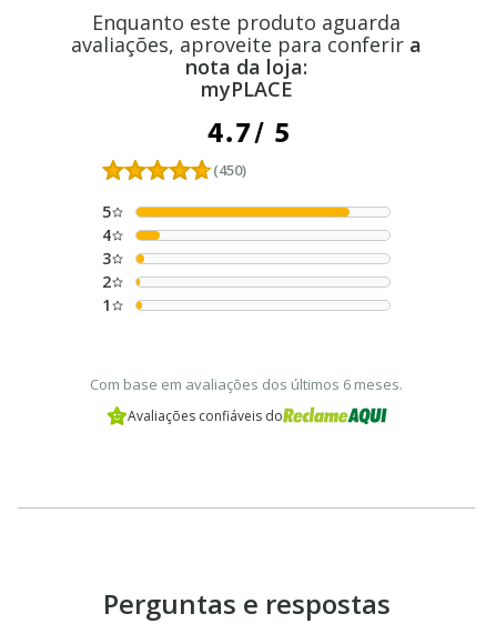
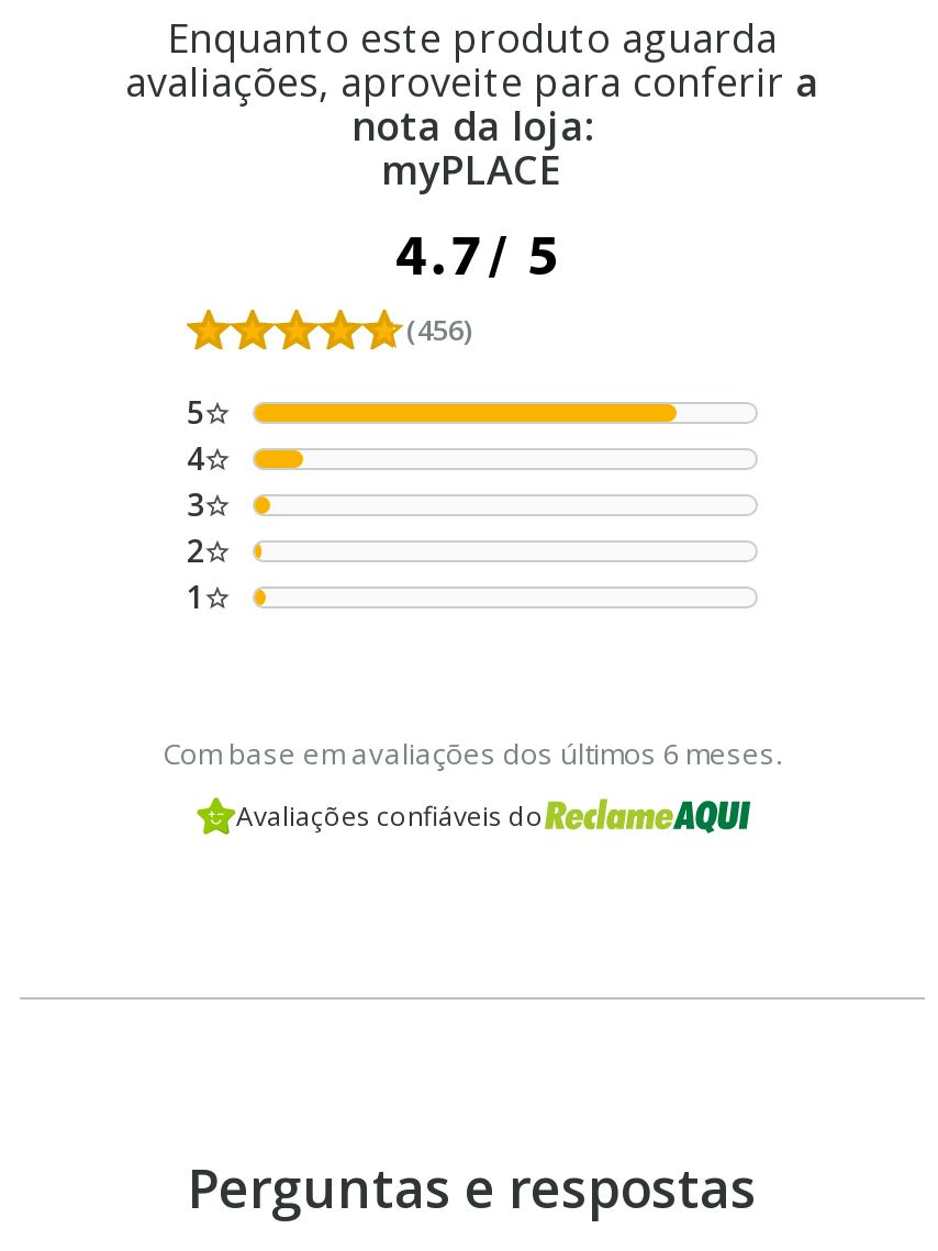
- (450)
+ (456)
